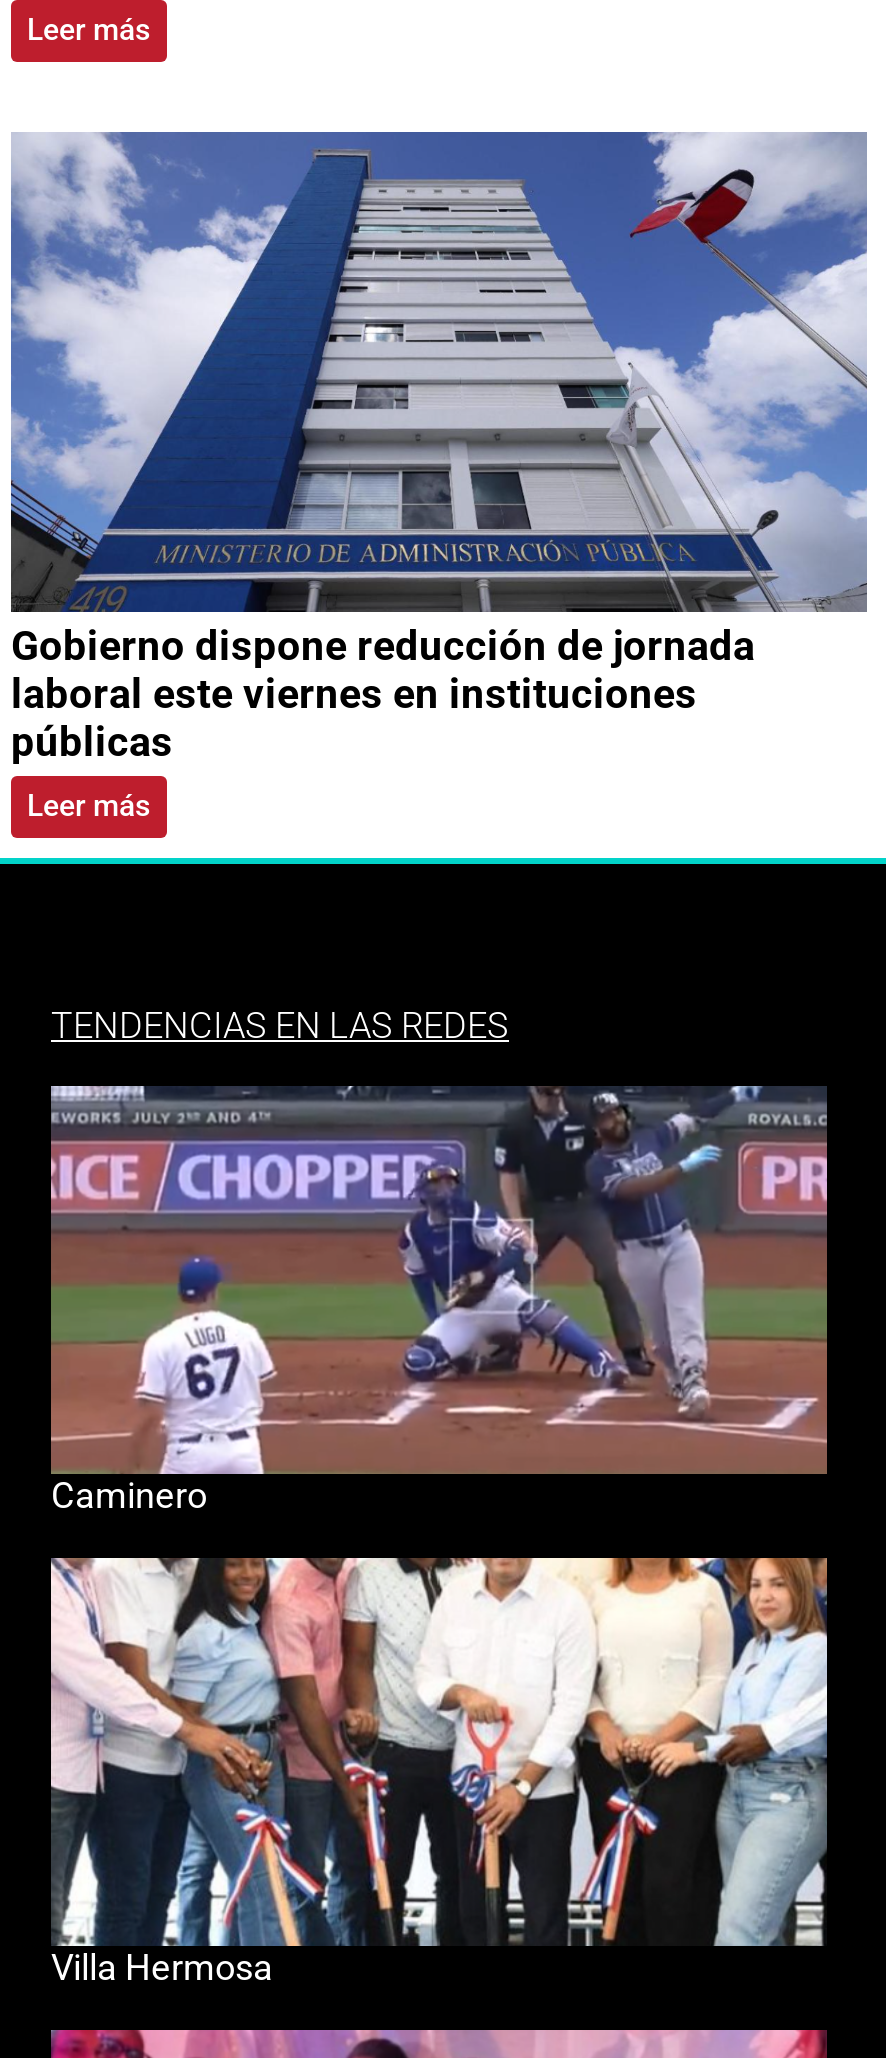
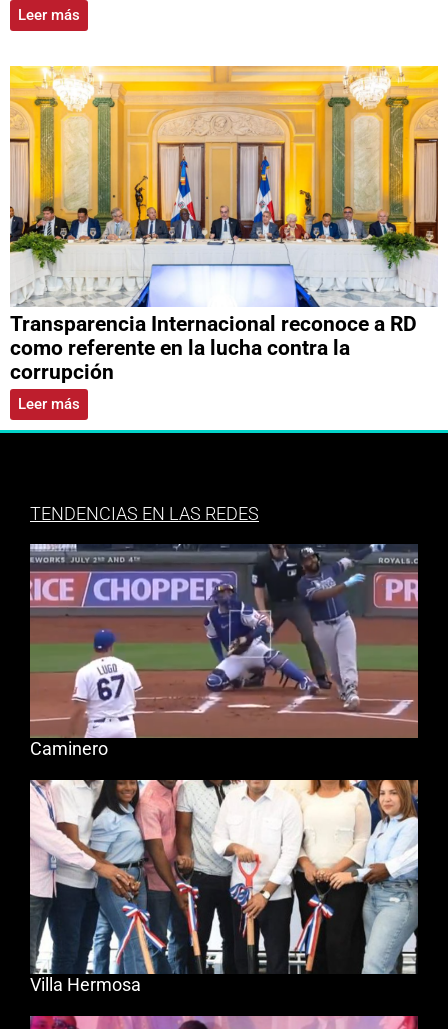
- [image]
- Gobierno dispone reducción de jornada
- laboral este viernes en instituciones
- públicas
+ [image]
+ Transparencia Internacional reconoce a RD
+ como referente en la lucha contra la
+ corrupción
